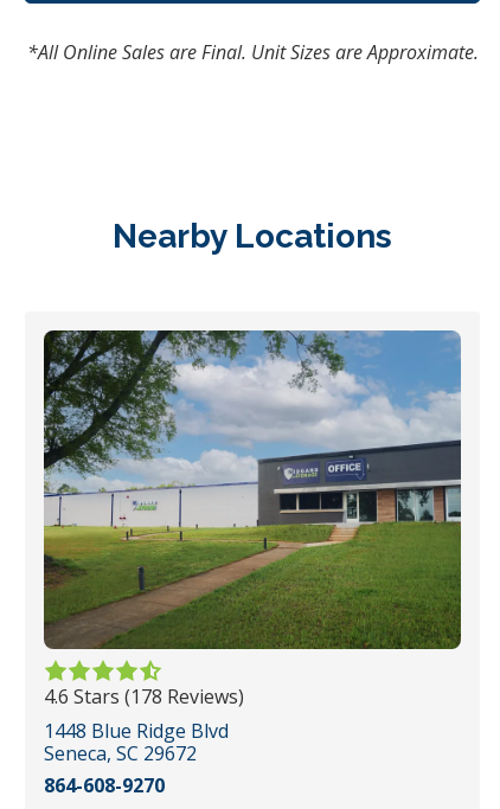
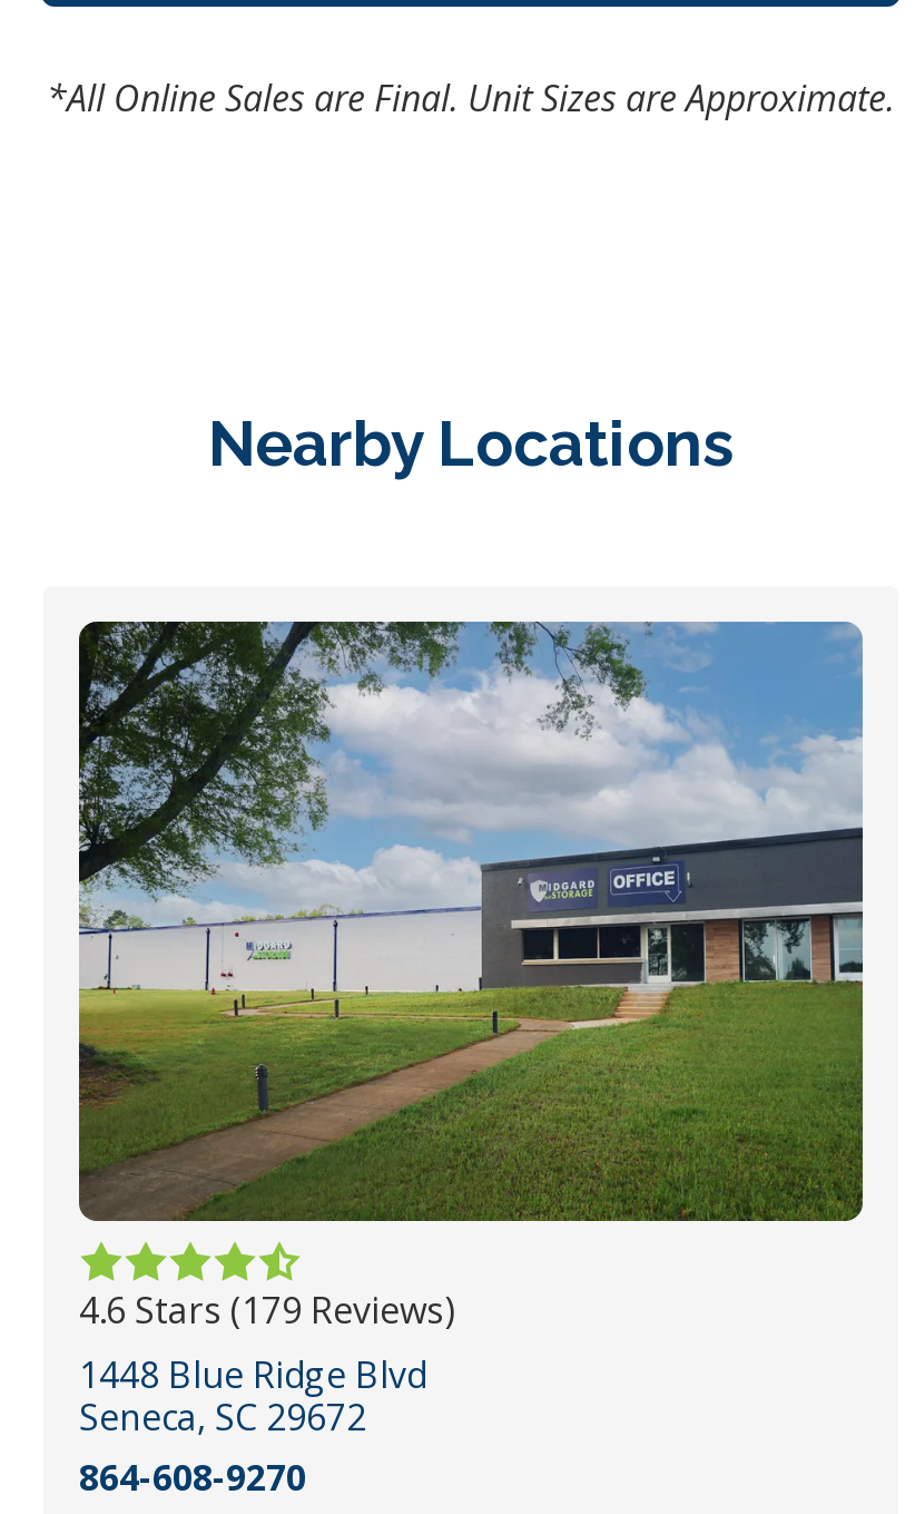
- 4.6 Stars (178 Reviews)
+ 4.6 Stars (179 Reviews)
